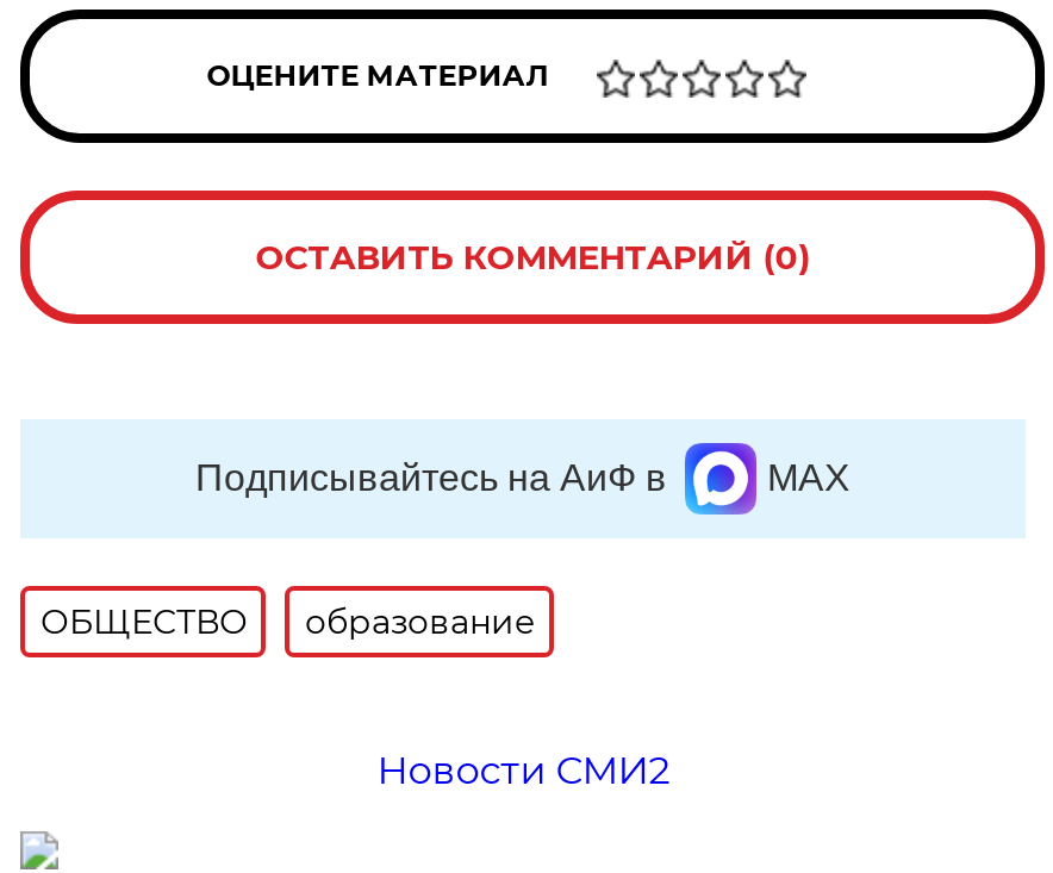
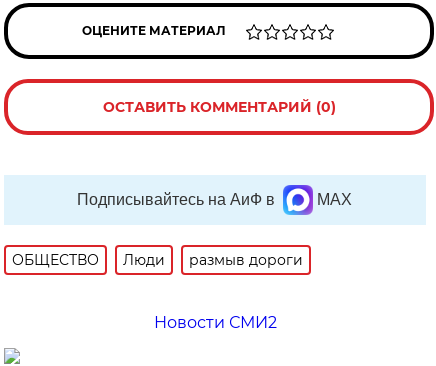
- образование
+ Люди
+ размыв дороги
